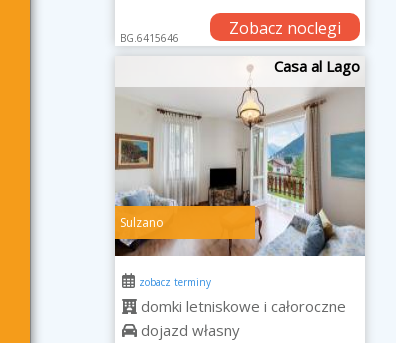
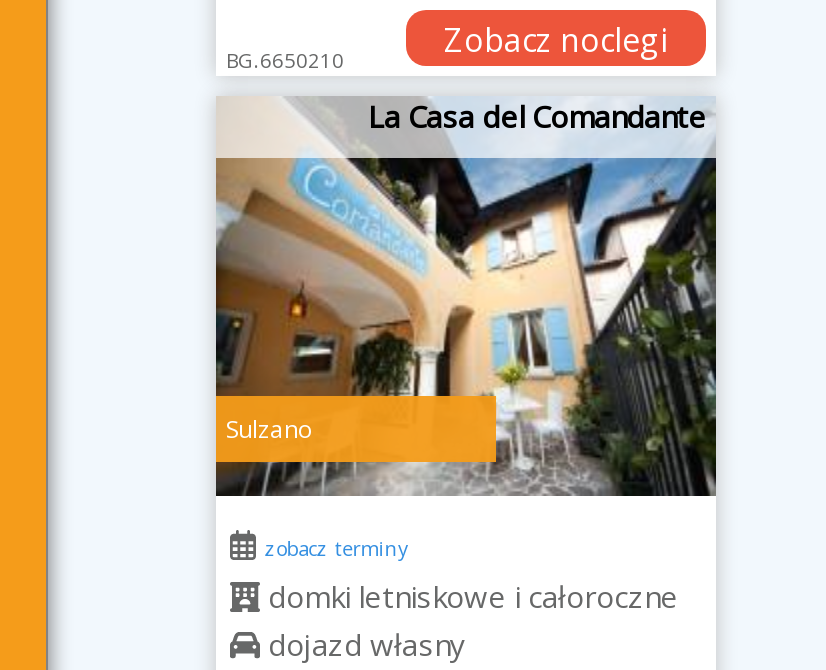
- BG.6415646
+ BG.6650210

- [image]
- Casa al Lago
+ [image]
+ La Casa del Comandante
